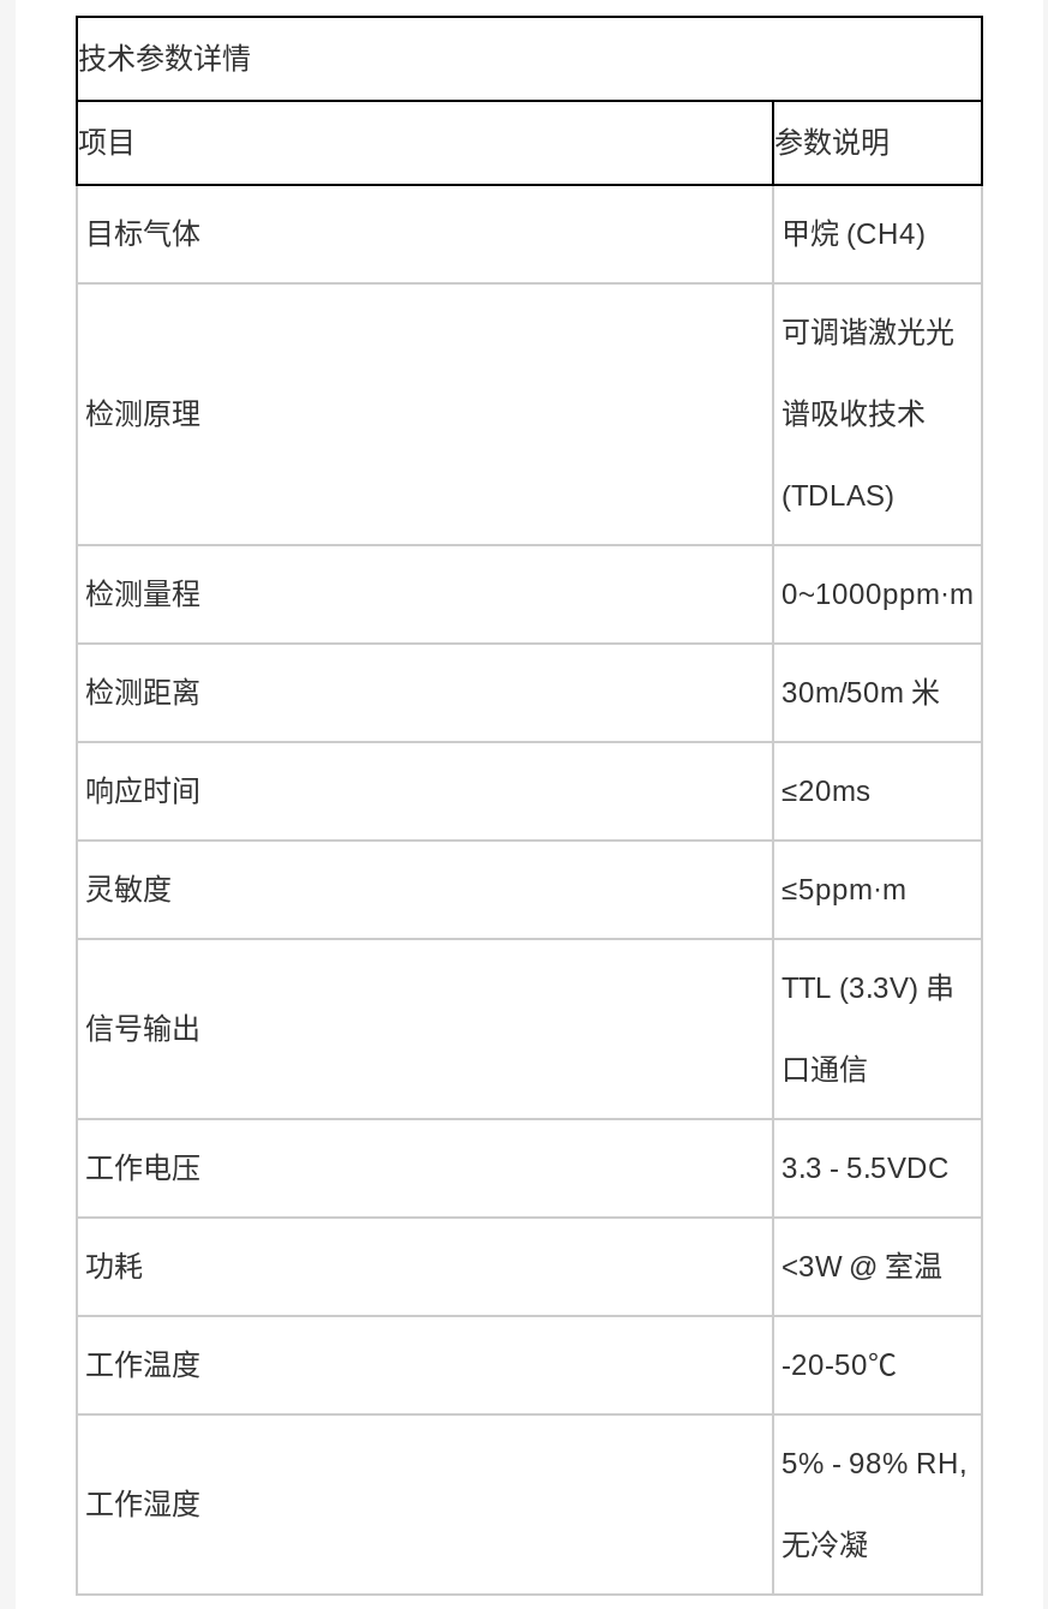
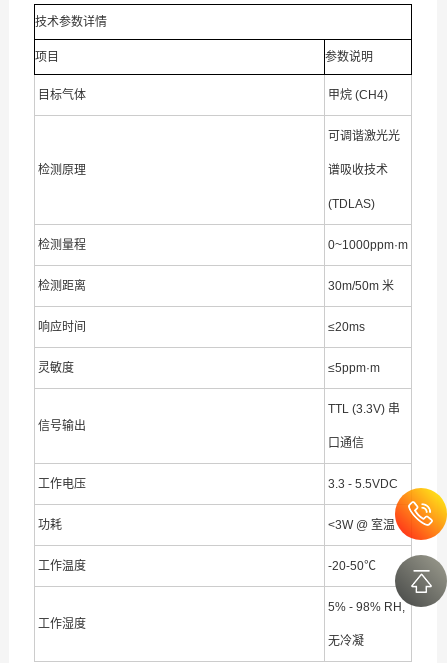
+ [image]

+ [image]
